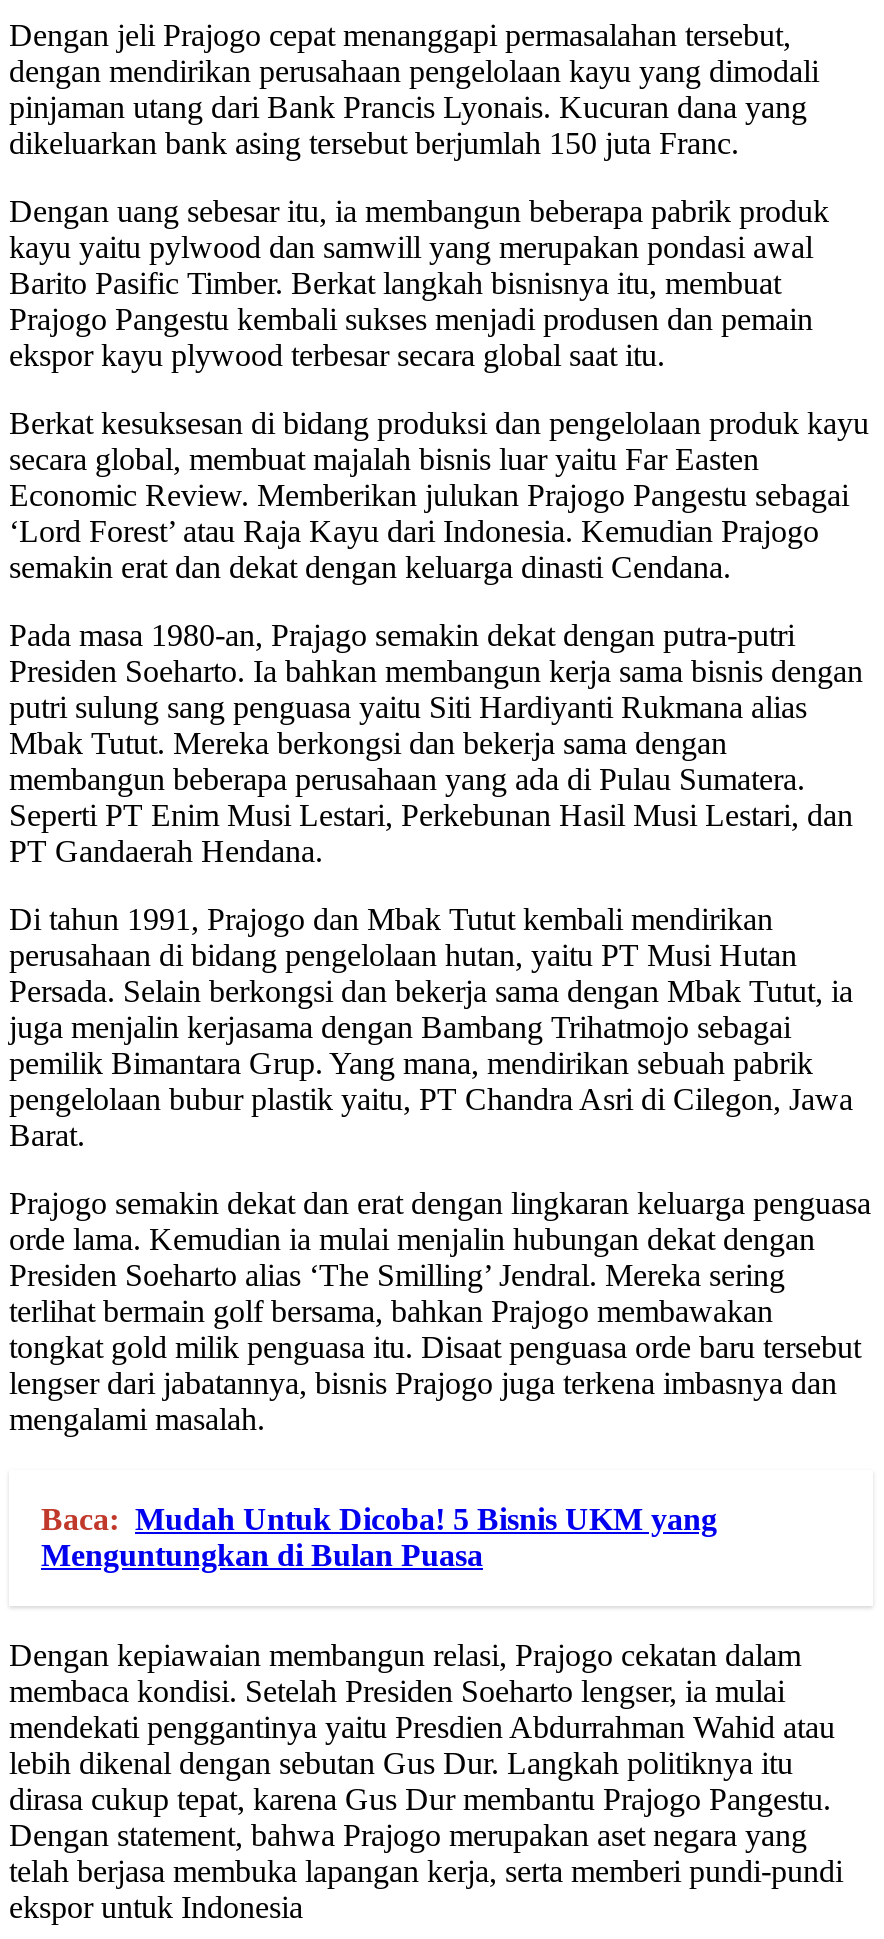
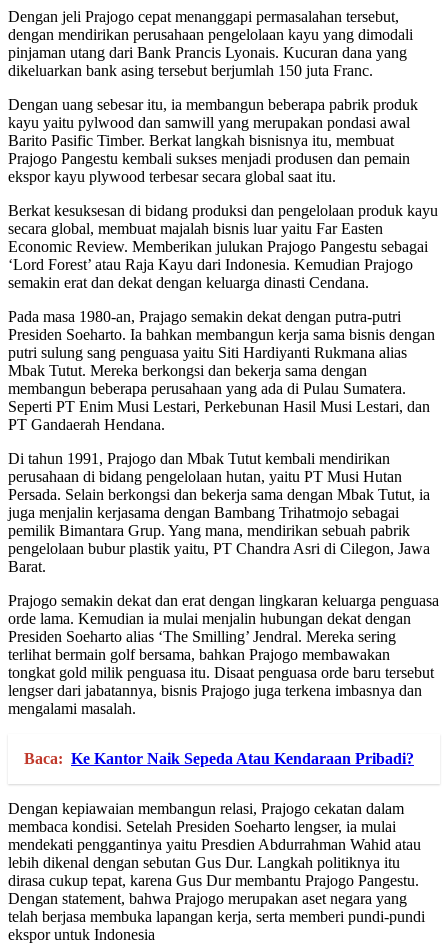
- Baca: Mudah Untuk Dicoba! 5 Bisnis UKM yang
- Menguntungkan di Bulan Puasa
+ Baca: Ke Kantor Naik Sepeda Atau Kendaraan Pribadi?
